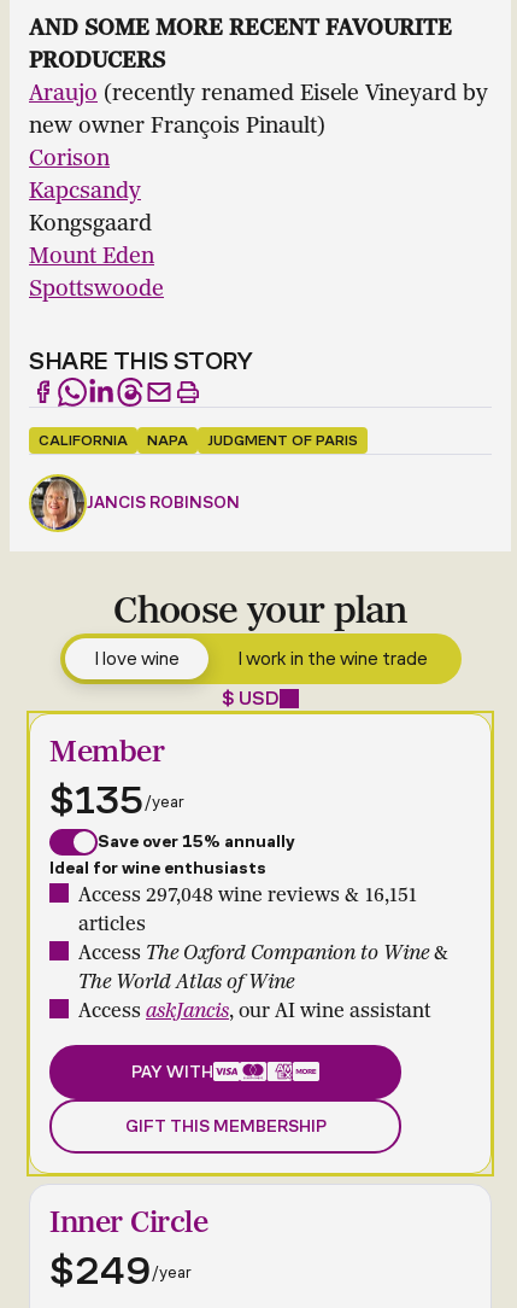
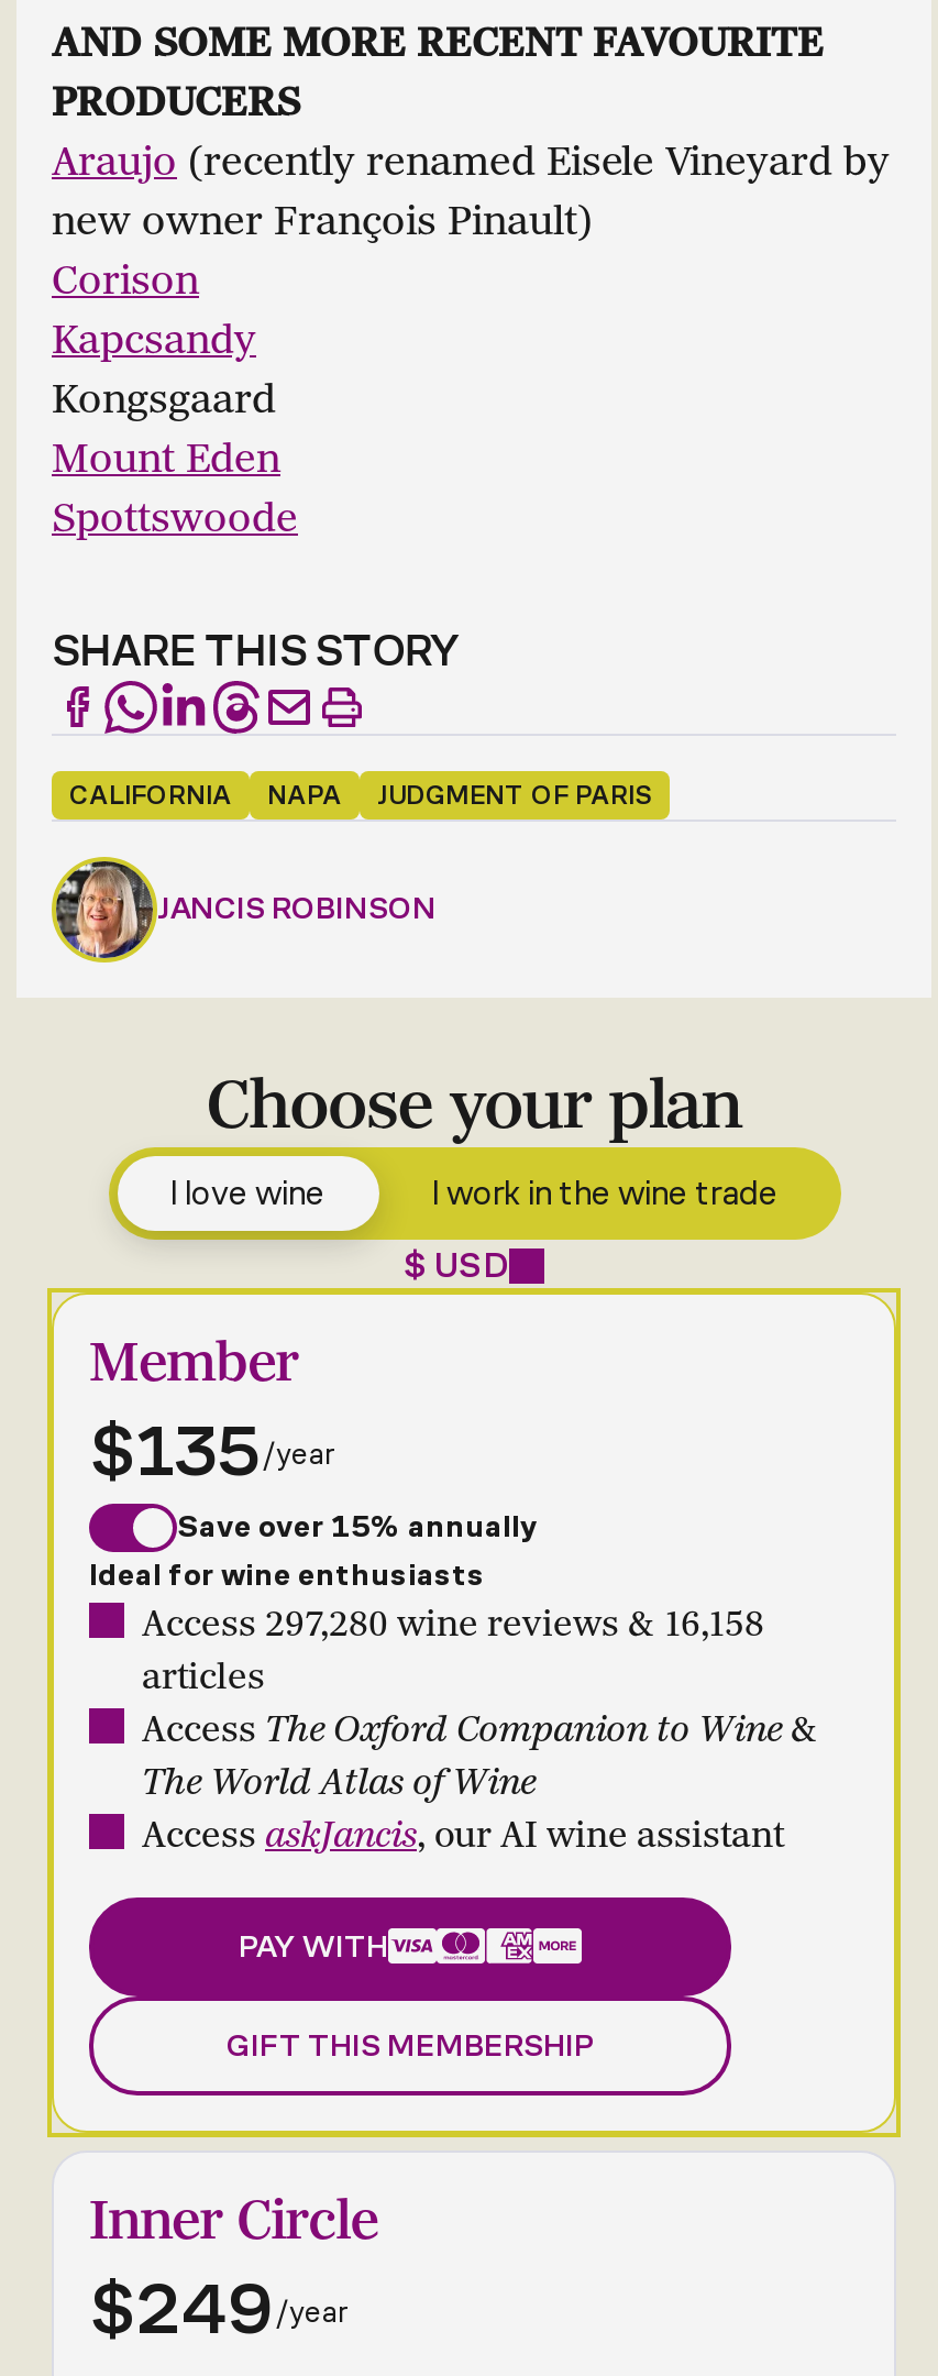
- Access 297,048 wine reviews & 16,151
+ Access 297,280 wine reviews & 16,158
